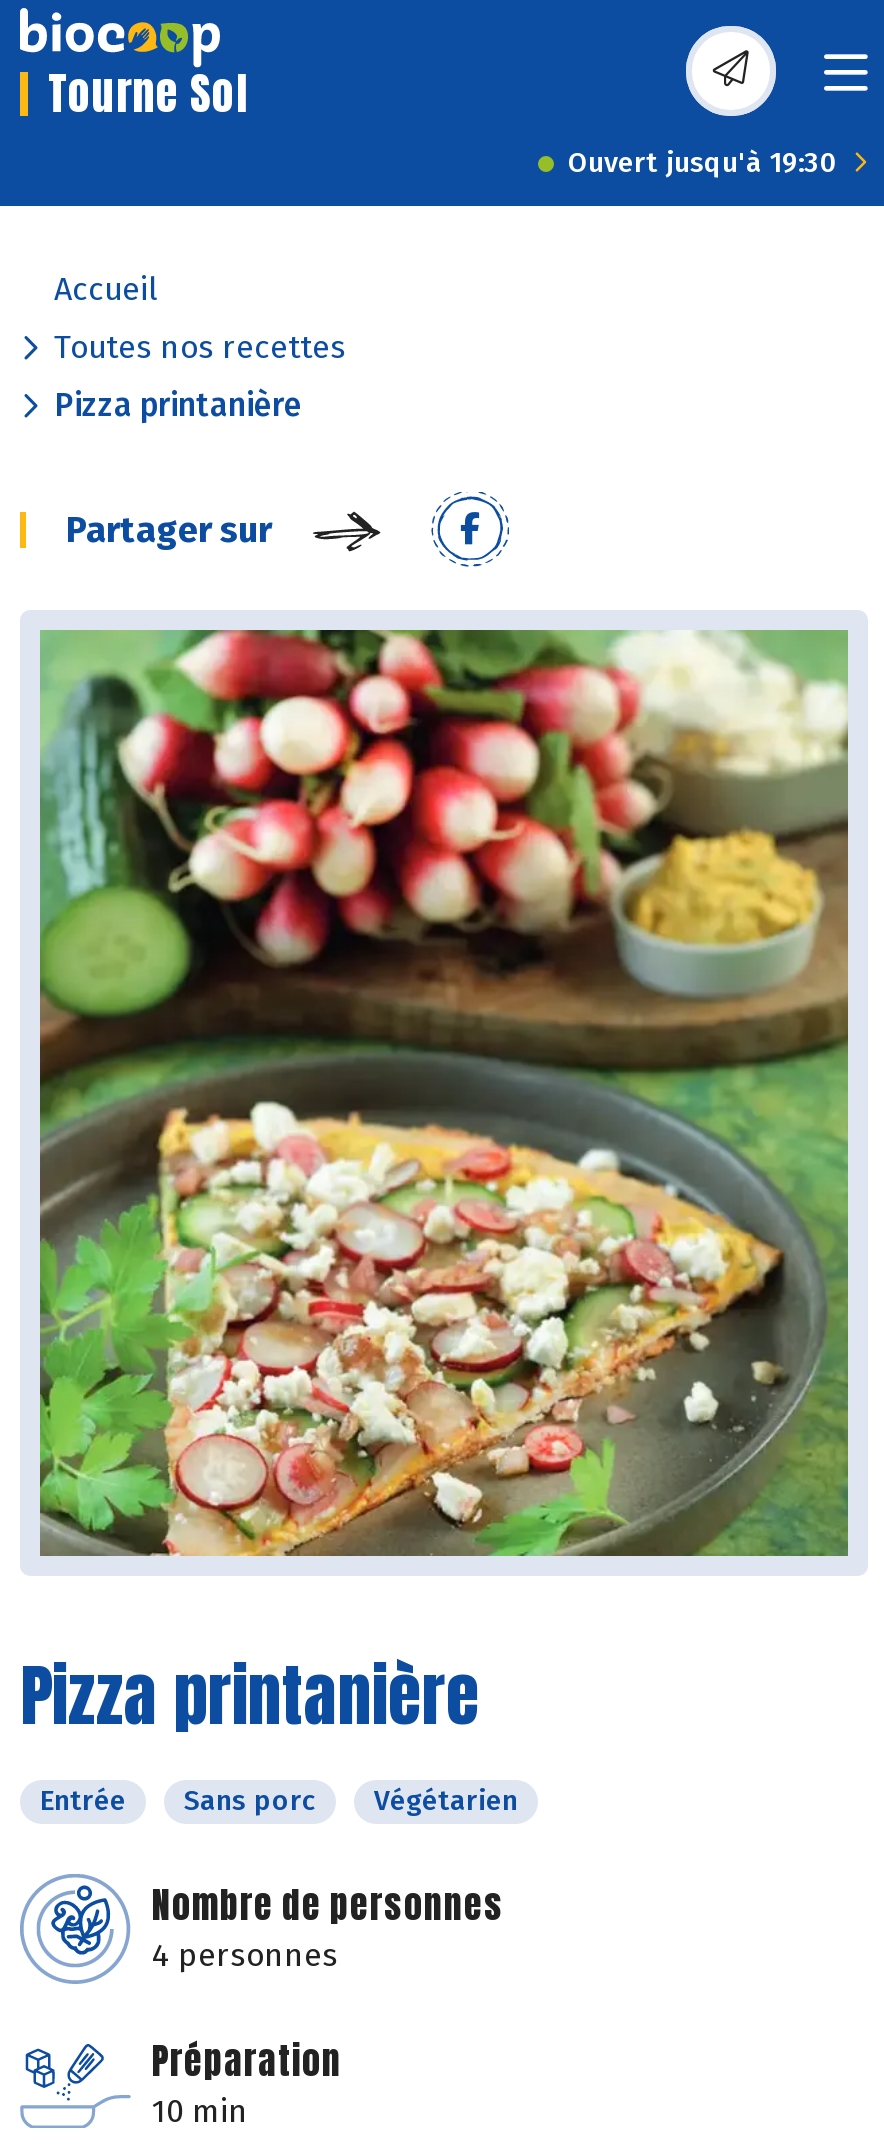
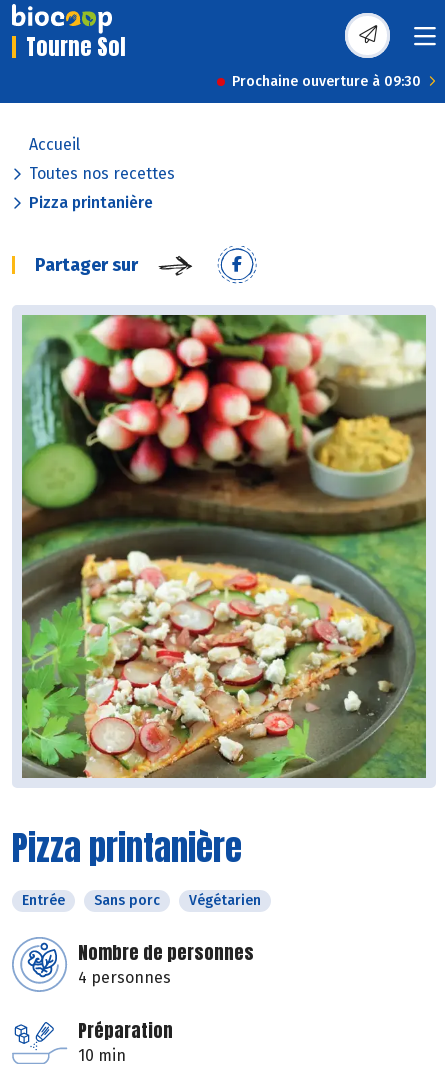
- Ouvert jusqu'à 19:30
+ Prochaine ouverture à 09:30
